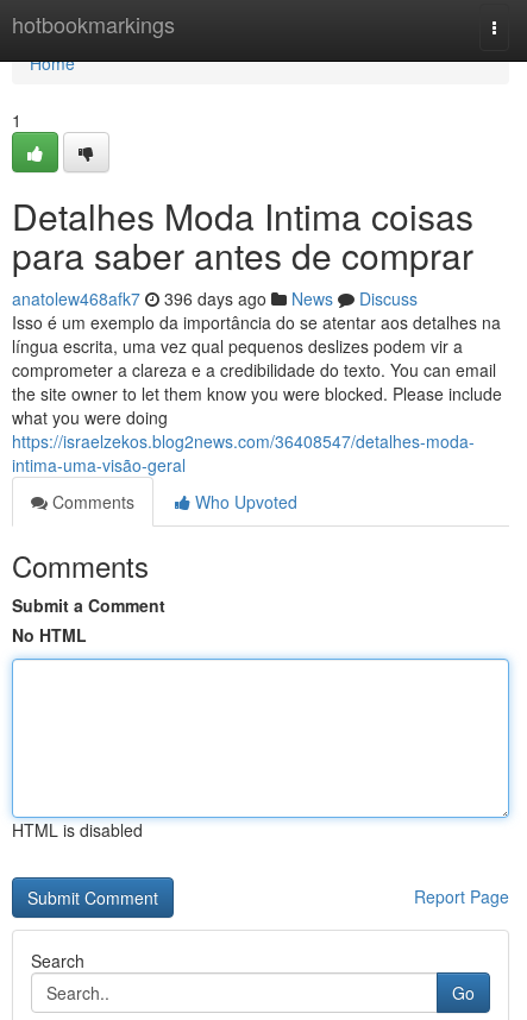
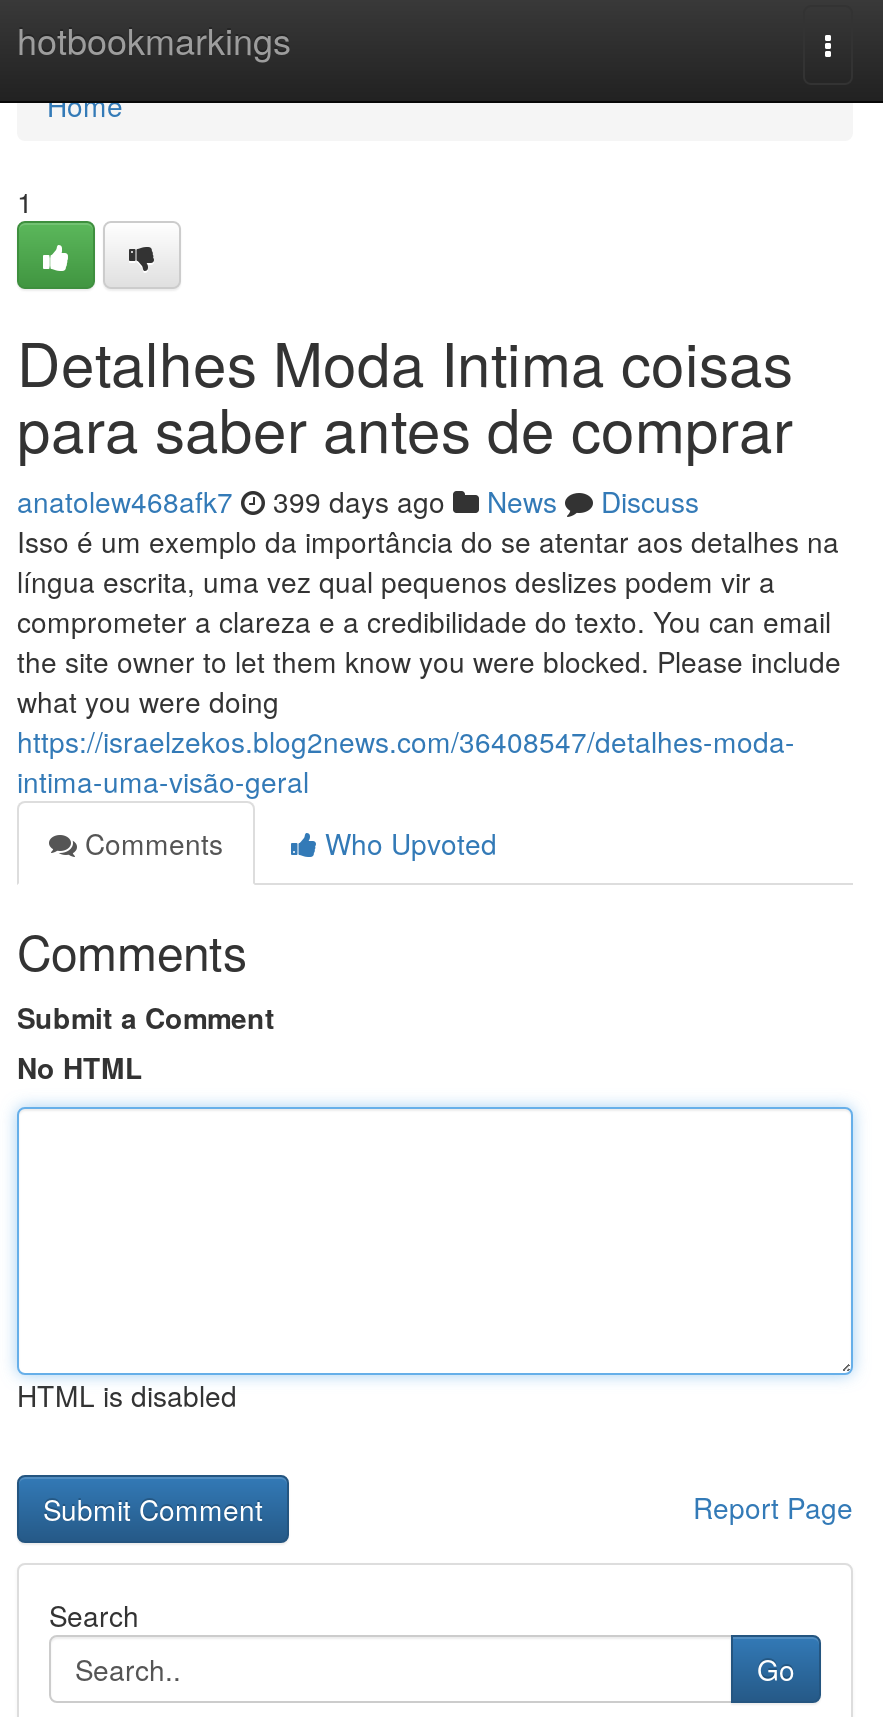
- anatolew468afk7 396 days ago News Discuss
+ anatolew468afk7 399 days ago News Discuss
